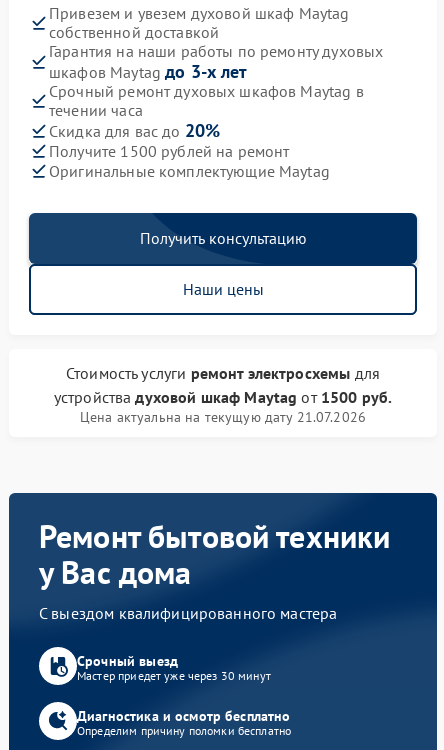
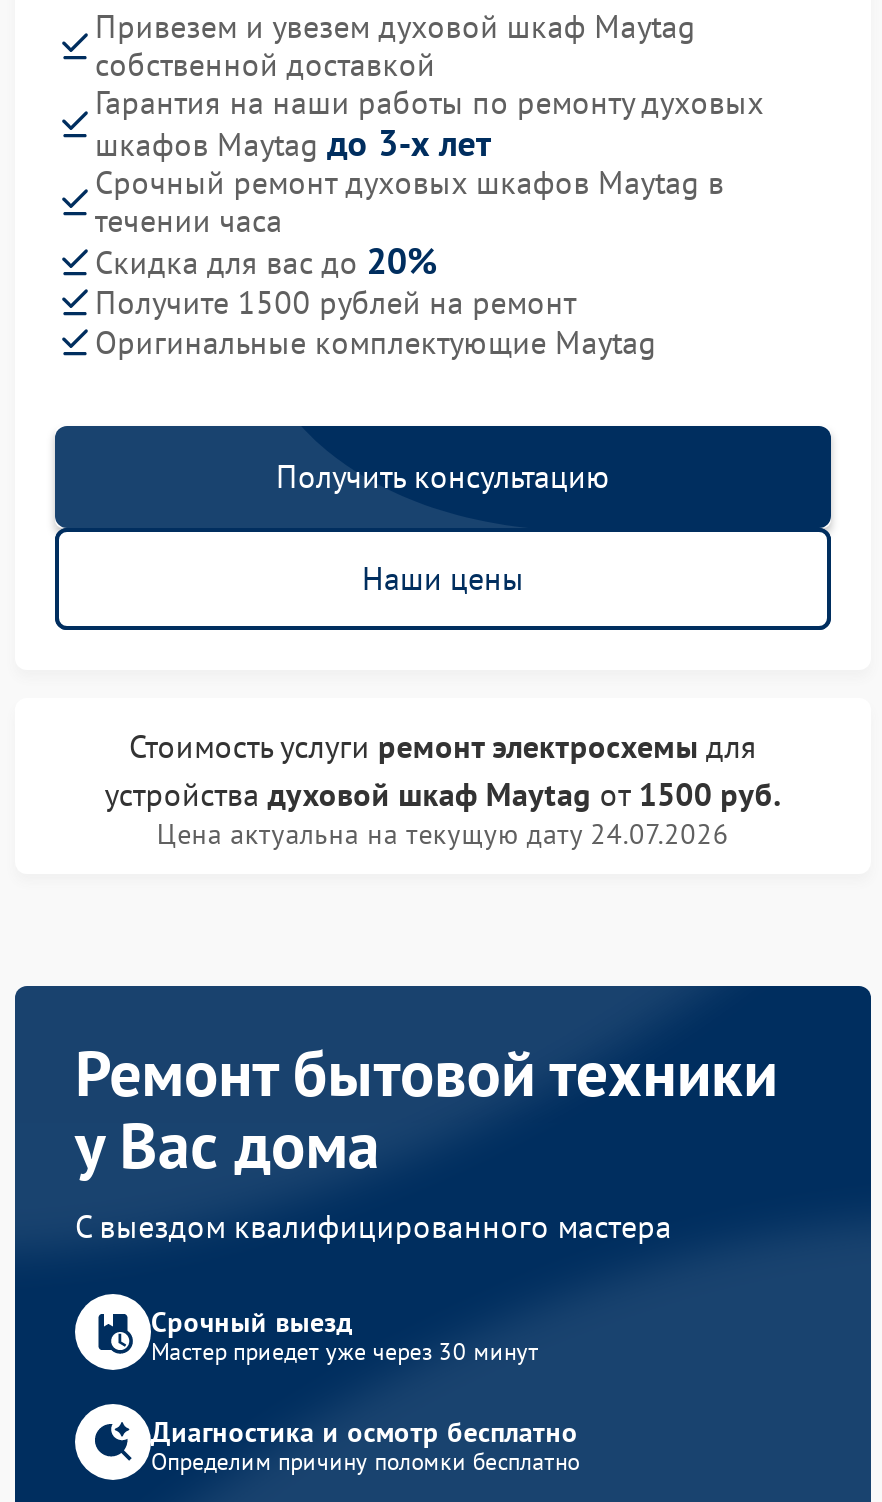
- Цена актуальна на текущую дату 21.07.2026
+ Цена актуальна на текущую дату 24.07.2026
